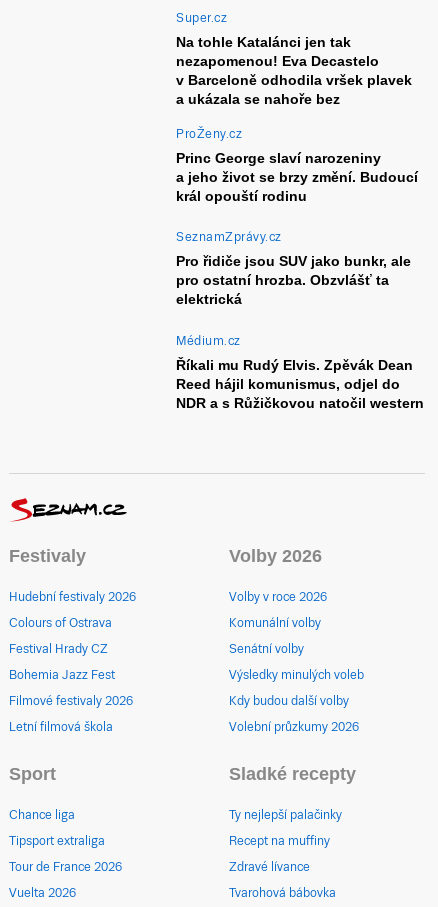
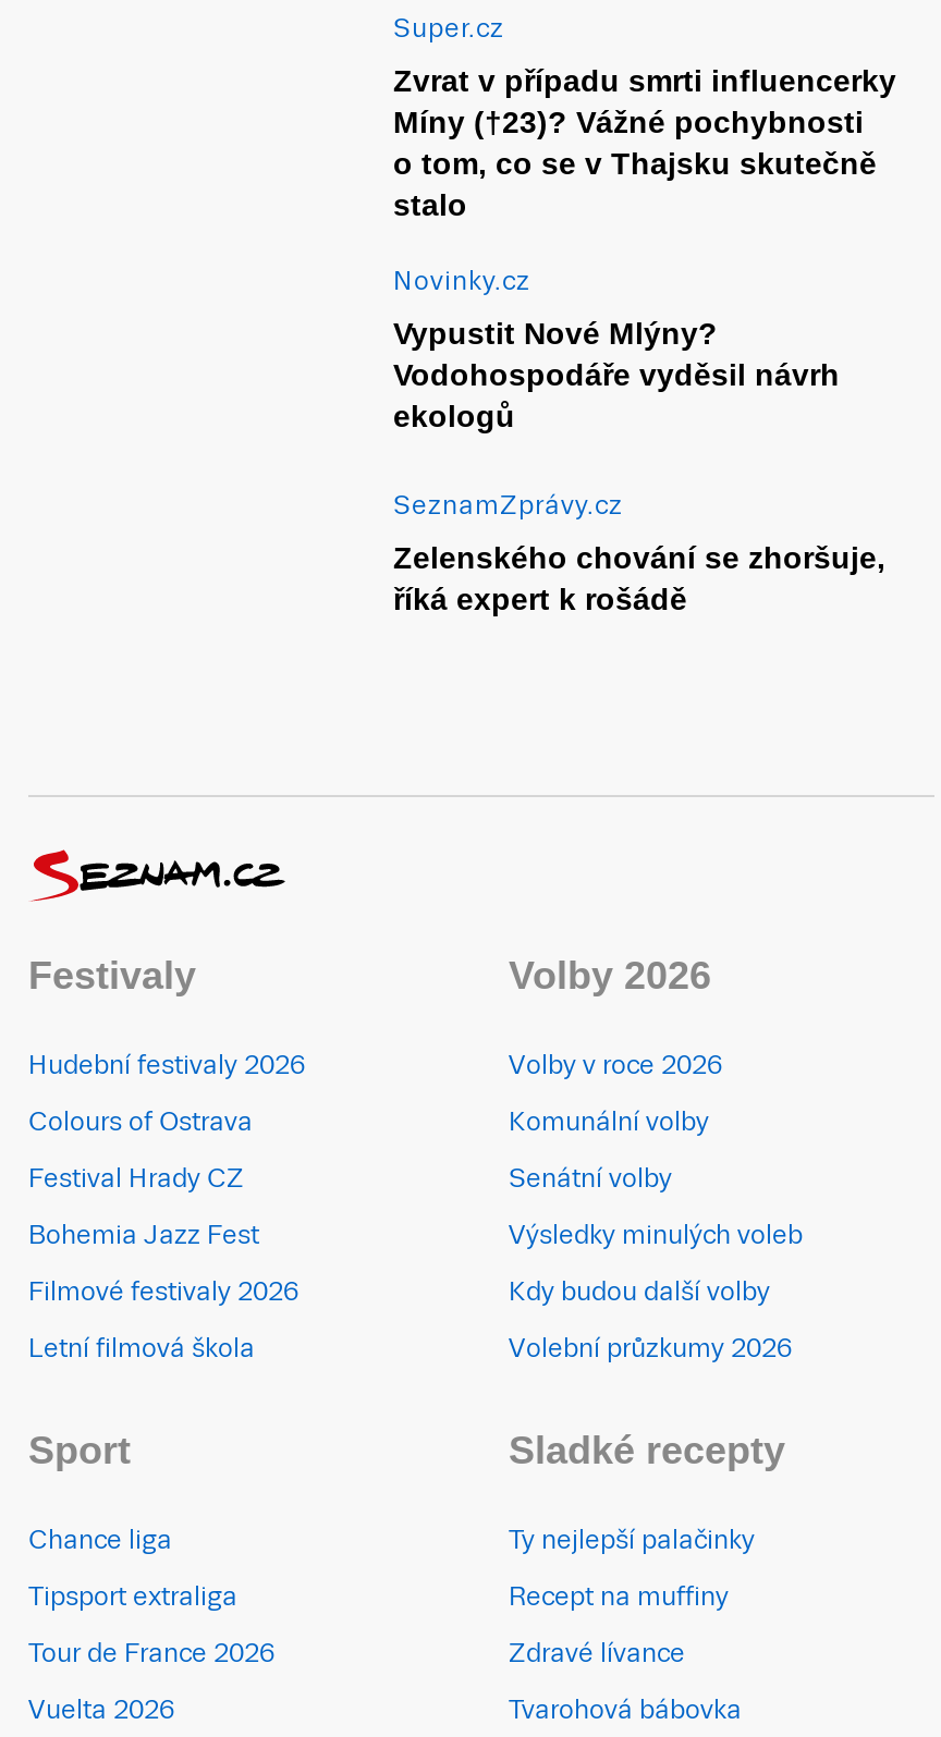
- Na tohle Katalánci jen tak
- nezapomenou! Eva Decastelo
- v Barceloně odhodila vršek plavek
- a ukázala se nahoře bez
+ Zvrat v případu smrti influencerky
+ Míny (†23)? Vážné pochybnosti
+ o tom, co se v Thajsku skutečně
+ stalo

- ProŽeny.cz
+ Novinky.cz

- Princ George slaví narozeniny
- a jeho život se brzy změní. Budoucí
- král opouští rodinu
+ Vypustit Nové Mlýny?
+ Vodohospodáře vyděsil návrh
+ ekologů

- Pro řidiče jsou SUV jako bunkr, ale
- pro ostatní hrozba. Obzvlášť ta
- elektrická
- Médium.cz
- Říkali mu Rudý Elvis. Zpěvák Dean
- Reed hájil komunismus, odjel do
- NDR a s Růžičkovou natočil western
+ Zelenského chování se zhoršuje,
+ říká expert k rošádě
